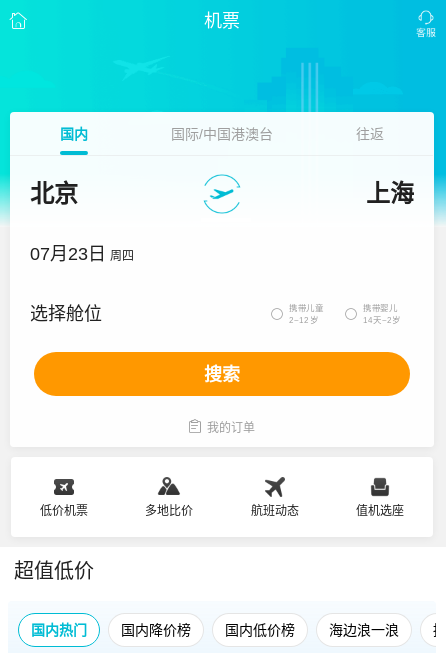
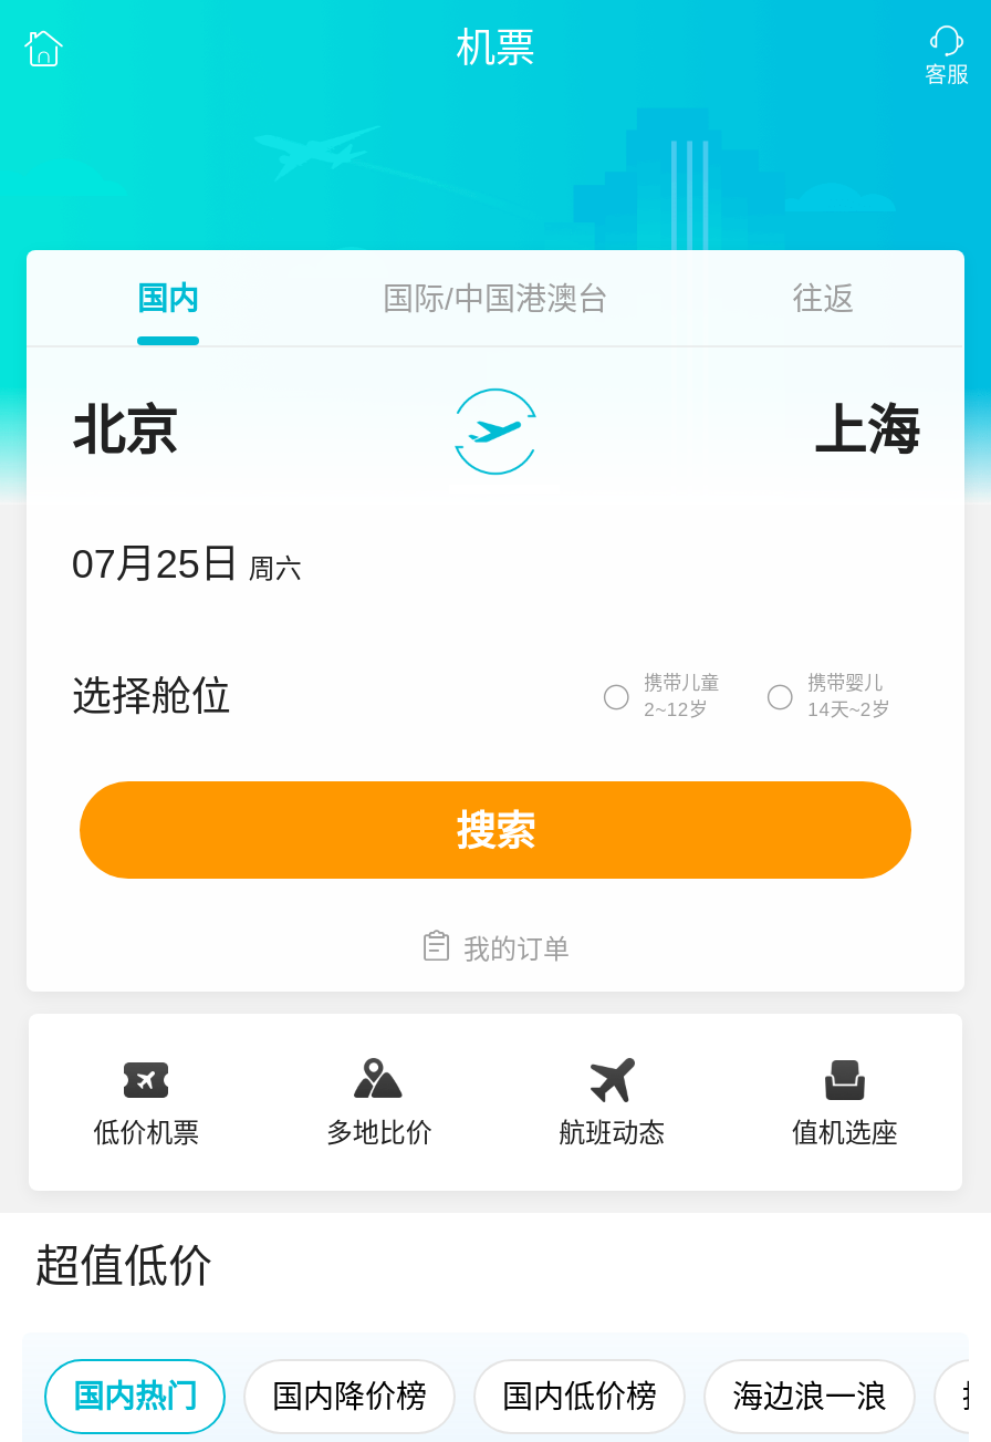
- 07月23日 周四
+ 07月25日 周六
